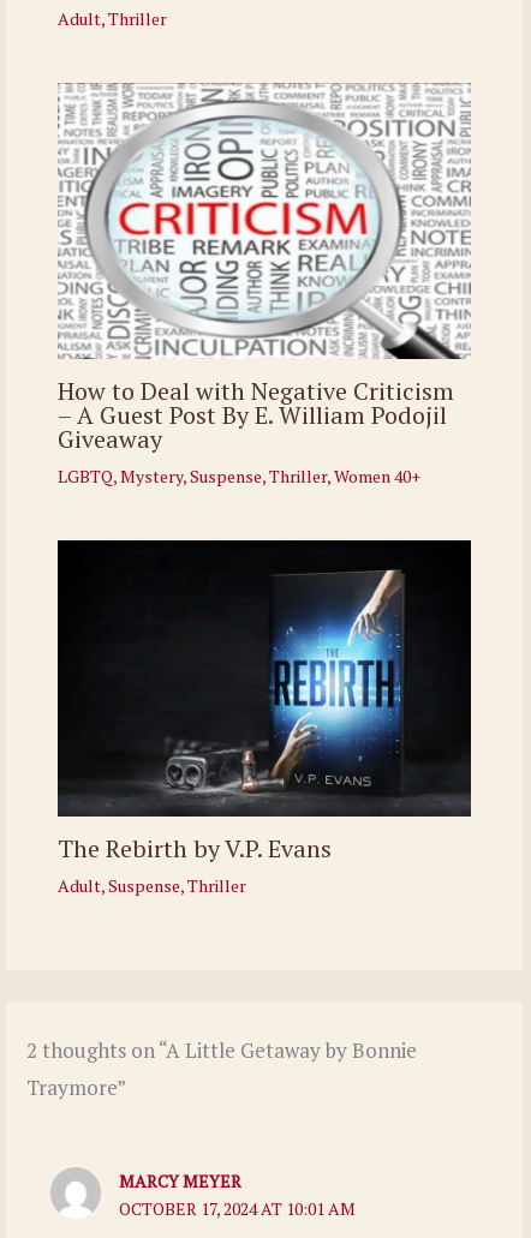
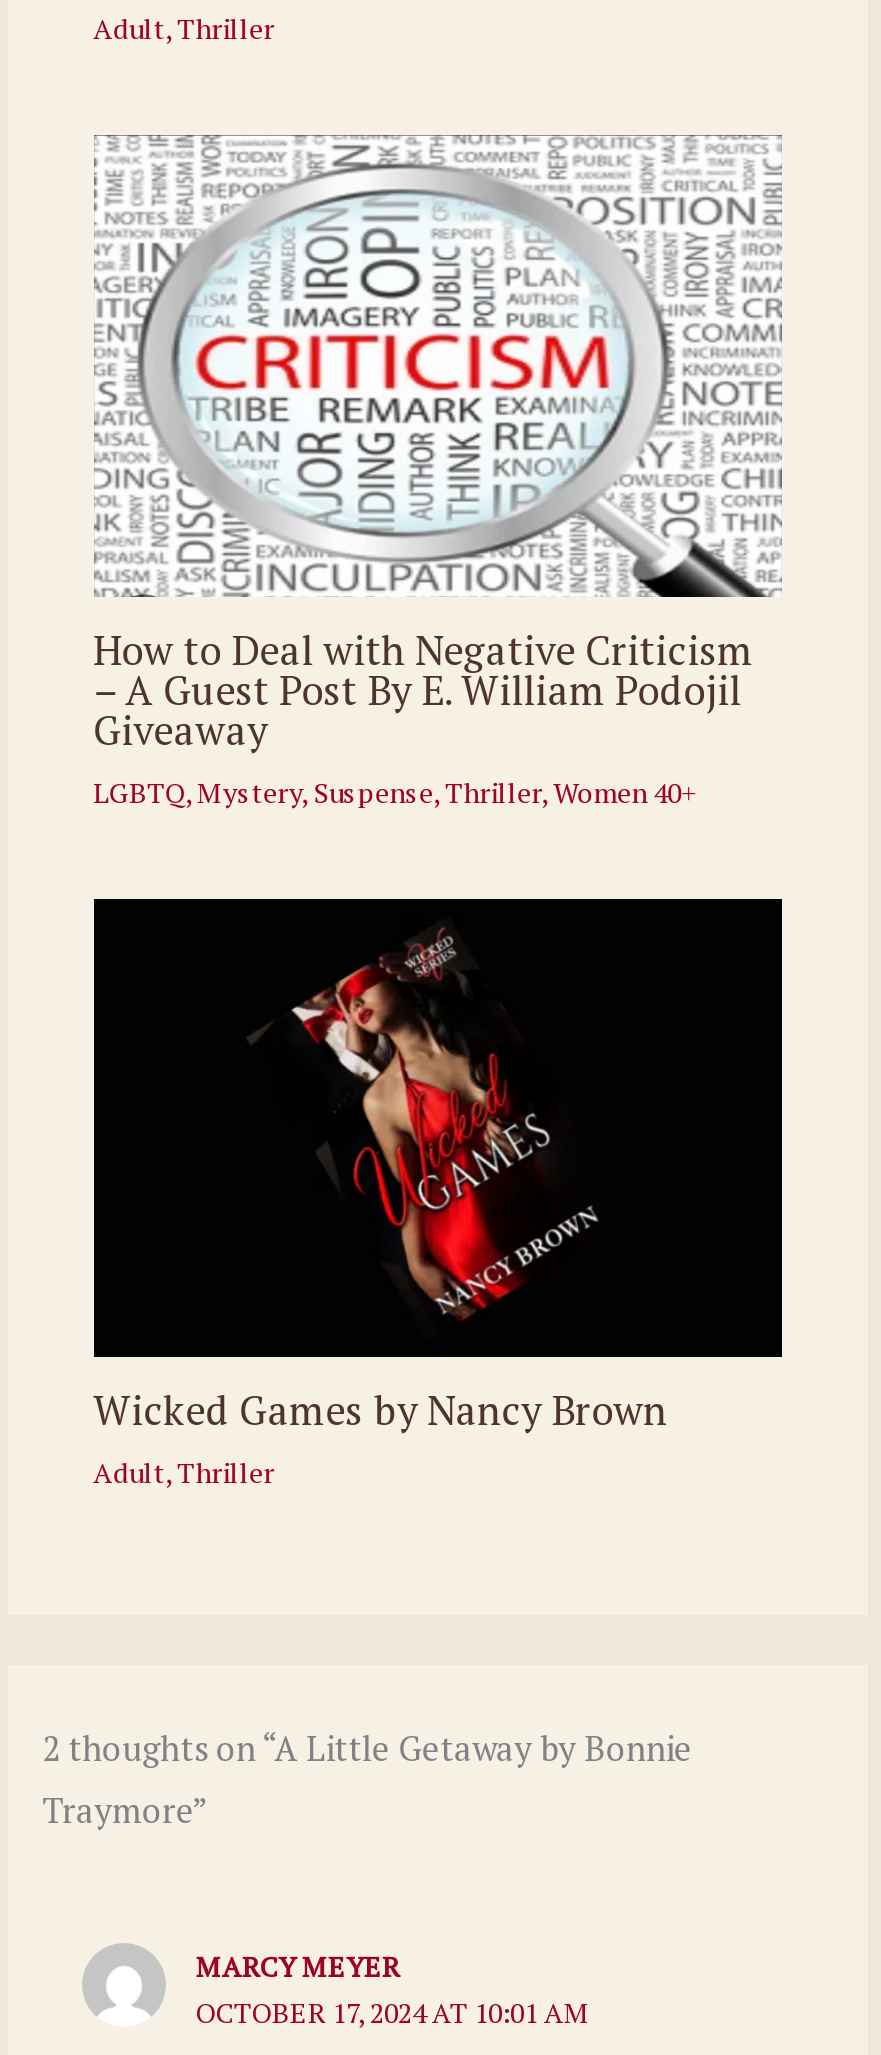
- [image]
- The Rebirth by V.P. Evans
- Adult, Suspense, Thriller
+ [image]
+ Wicked Games by Nancy Brown
+ Adult, Thriller
